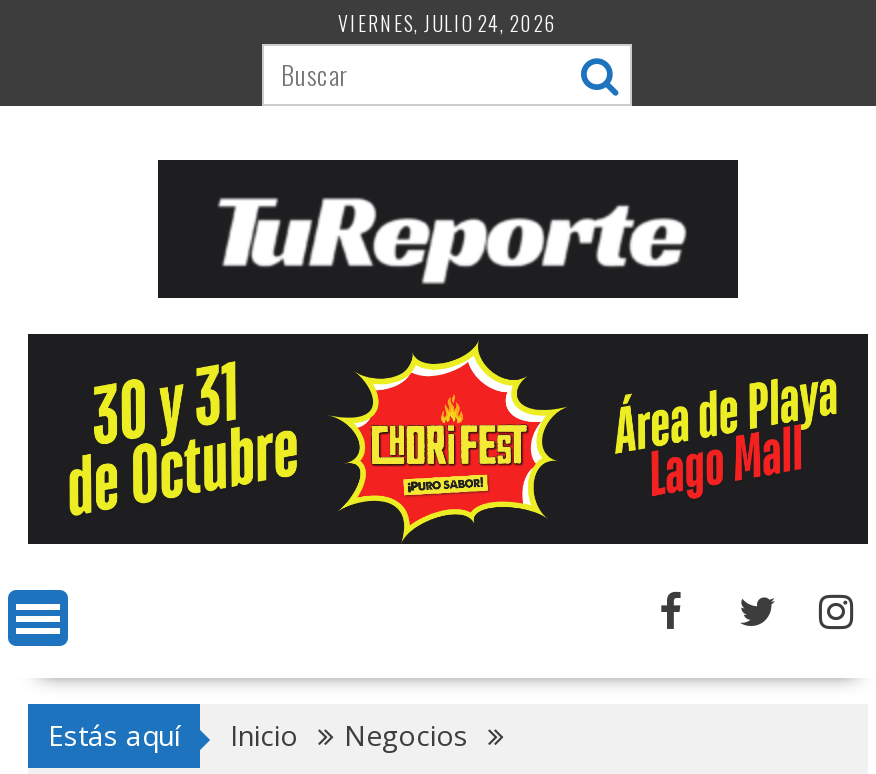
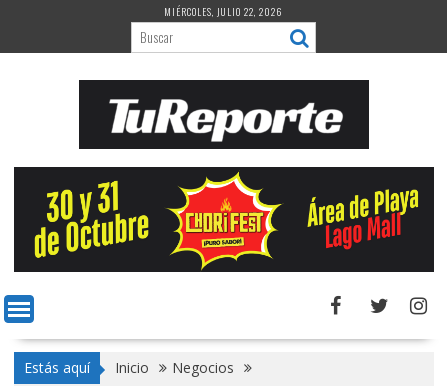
- VIERNES, JULIO 24, 2026
+ MIÉRCOLES, JULIO 22, 2026
